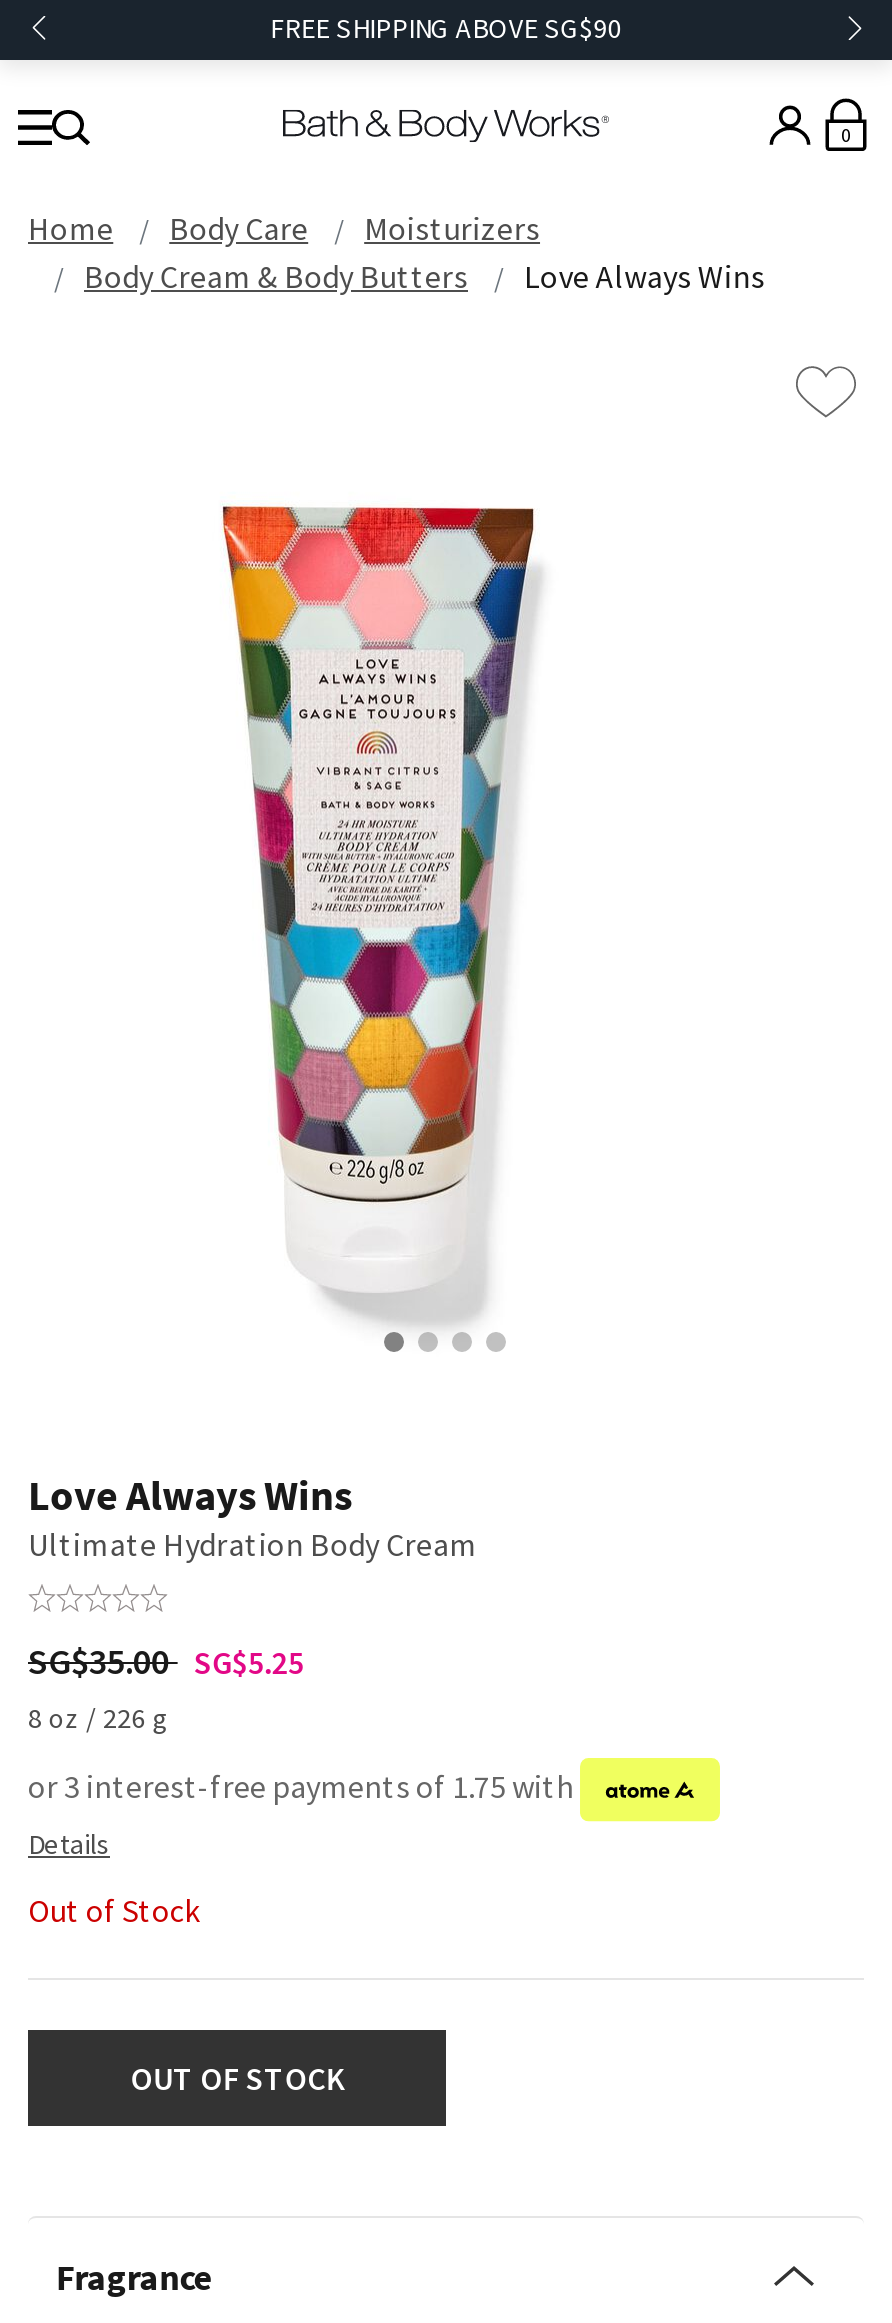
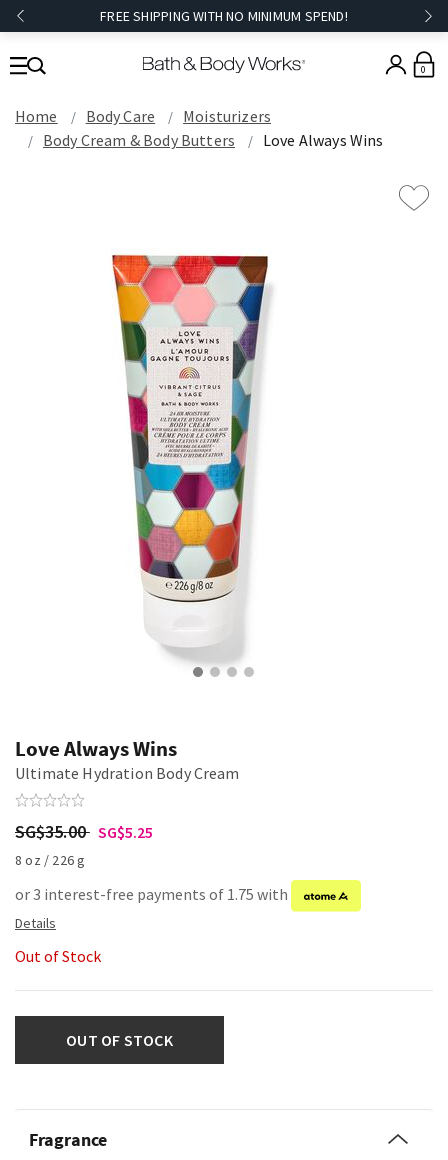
- FREE SHIPPING ABOVE SG$90
+ FREE SHIPPING WITH NO MINIMUM SPEND!
